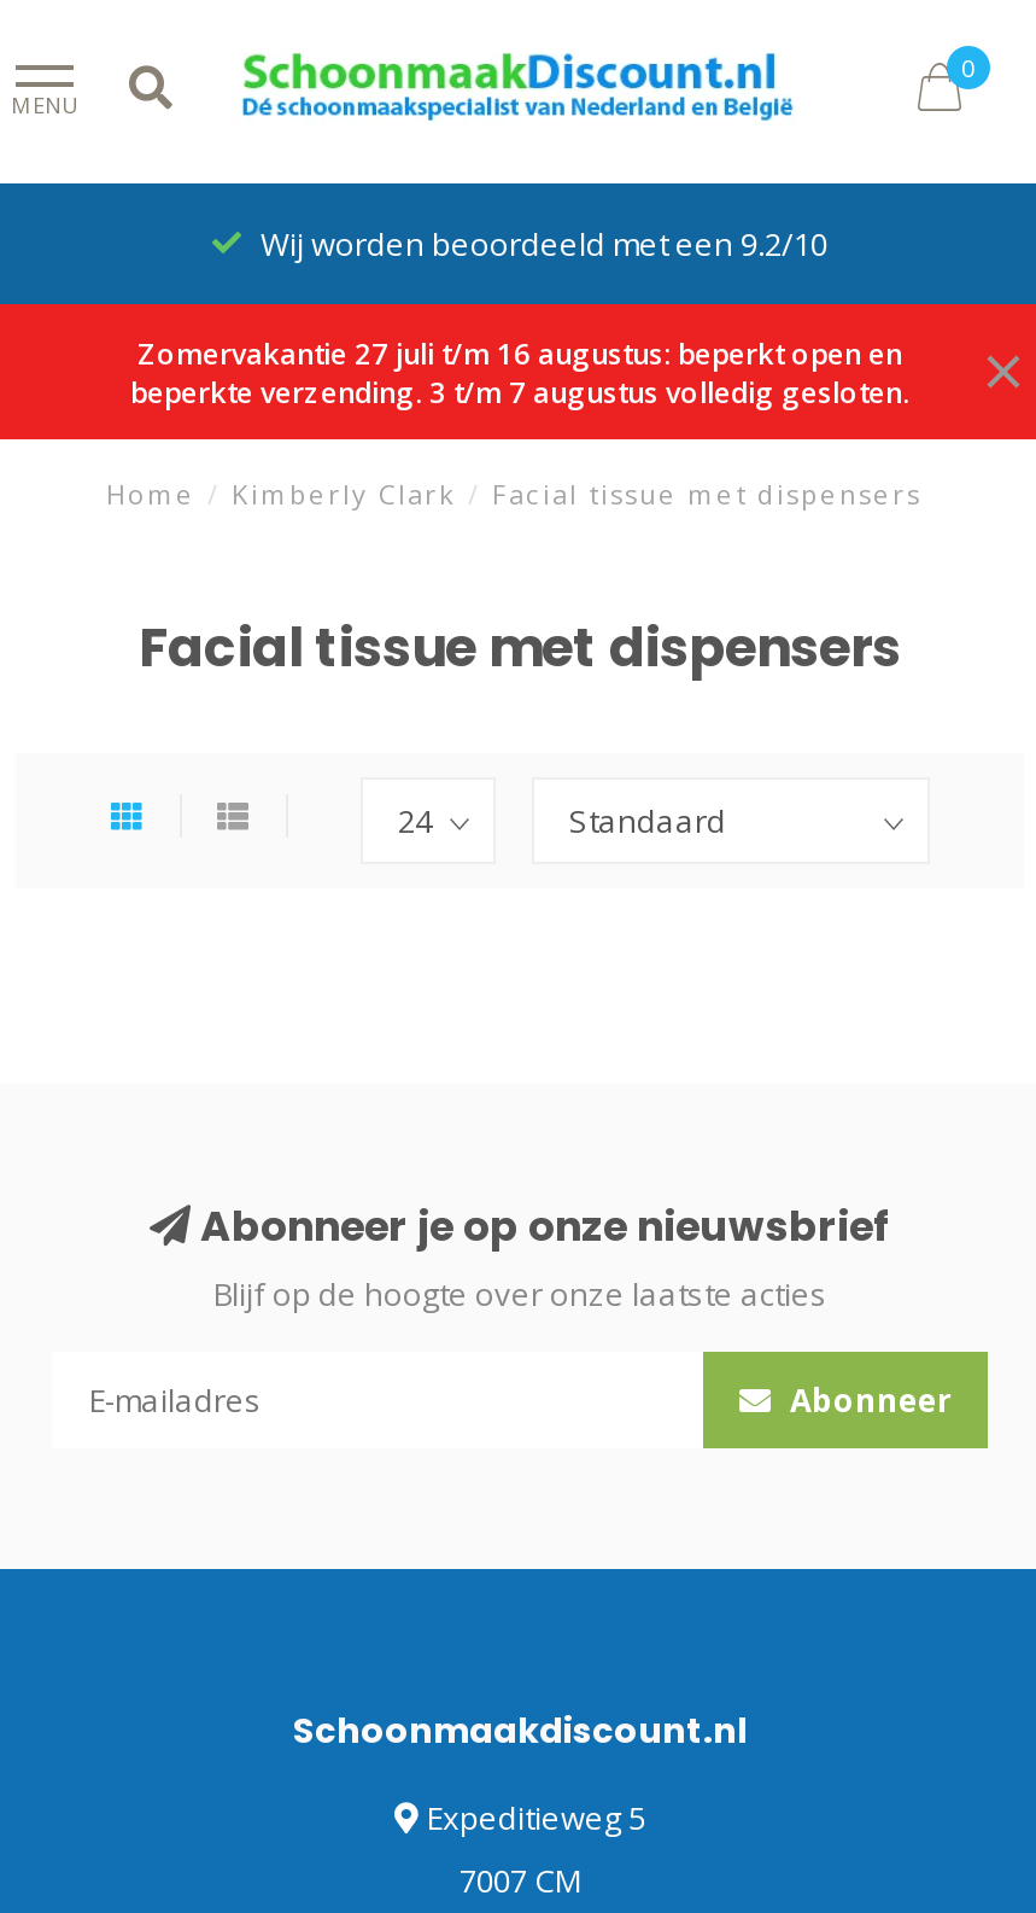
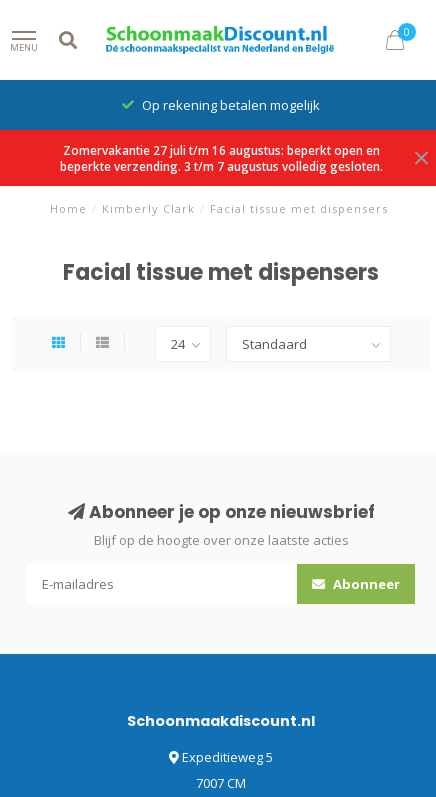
- Wij worden beoordeeld met een 9.2/10
+ Op rekening betalen mogelijk
